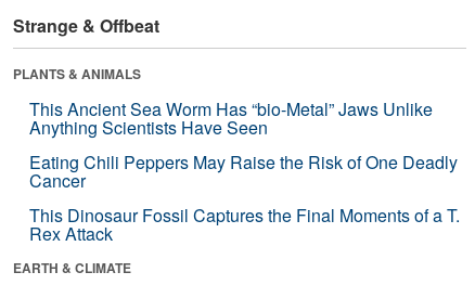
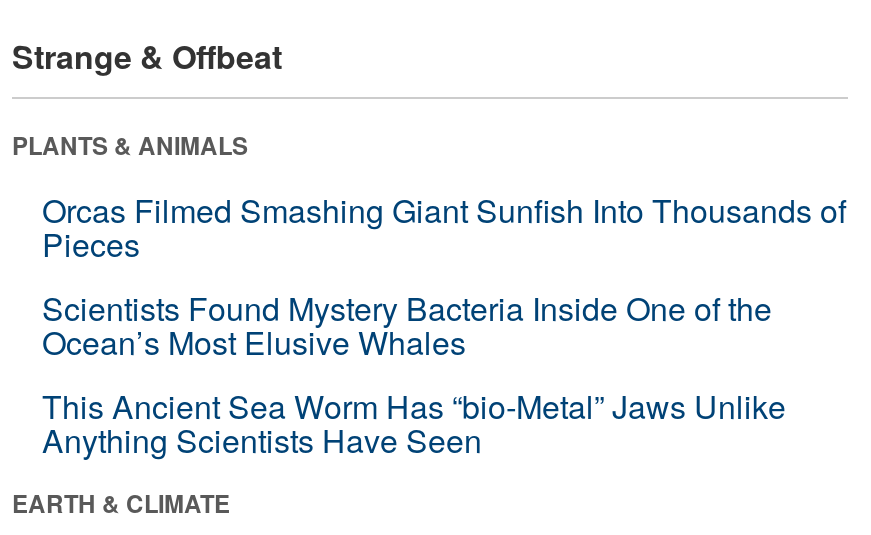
+ Orcas Filmed Smashing Giant Sunfish Into Thousands of
+ Pieces
+ Scientists Found Mystery Bacteria Inside One of the
+ Ocean’s Most Elusive Whales

moved down: This Ancient Sea Worm Has “bio-Metal” Jaws Unlike | Anything Scientists Have Seen

- Eating Chili Peppers May Raise the Risk of One Deadly
- Cancer
- This Dinosaur Fossil Captures the Final Moments of a T.
- Rex Attack
